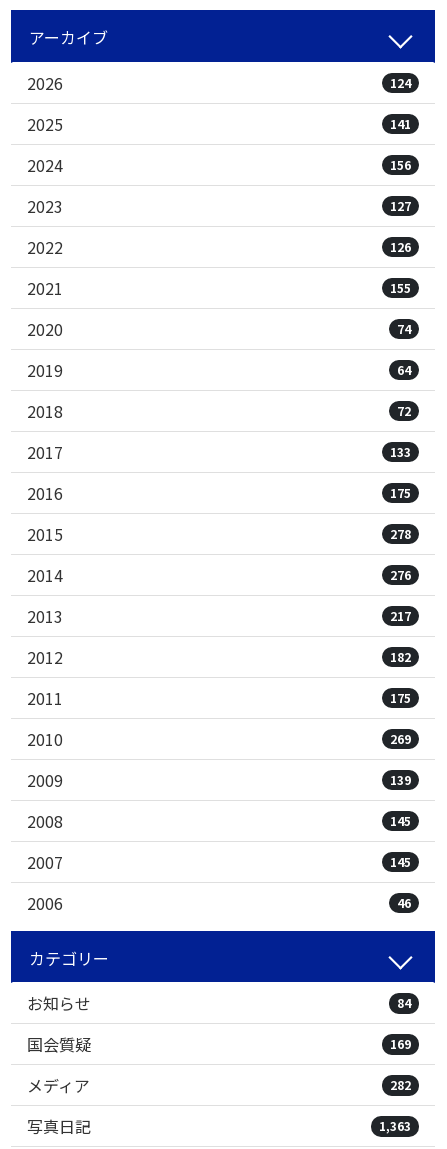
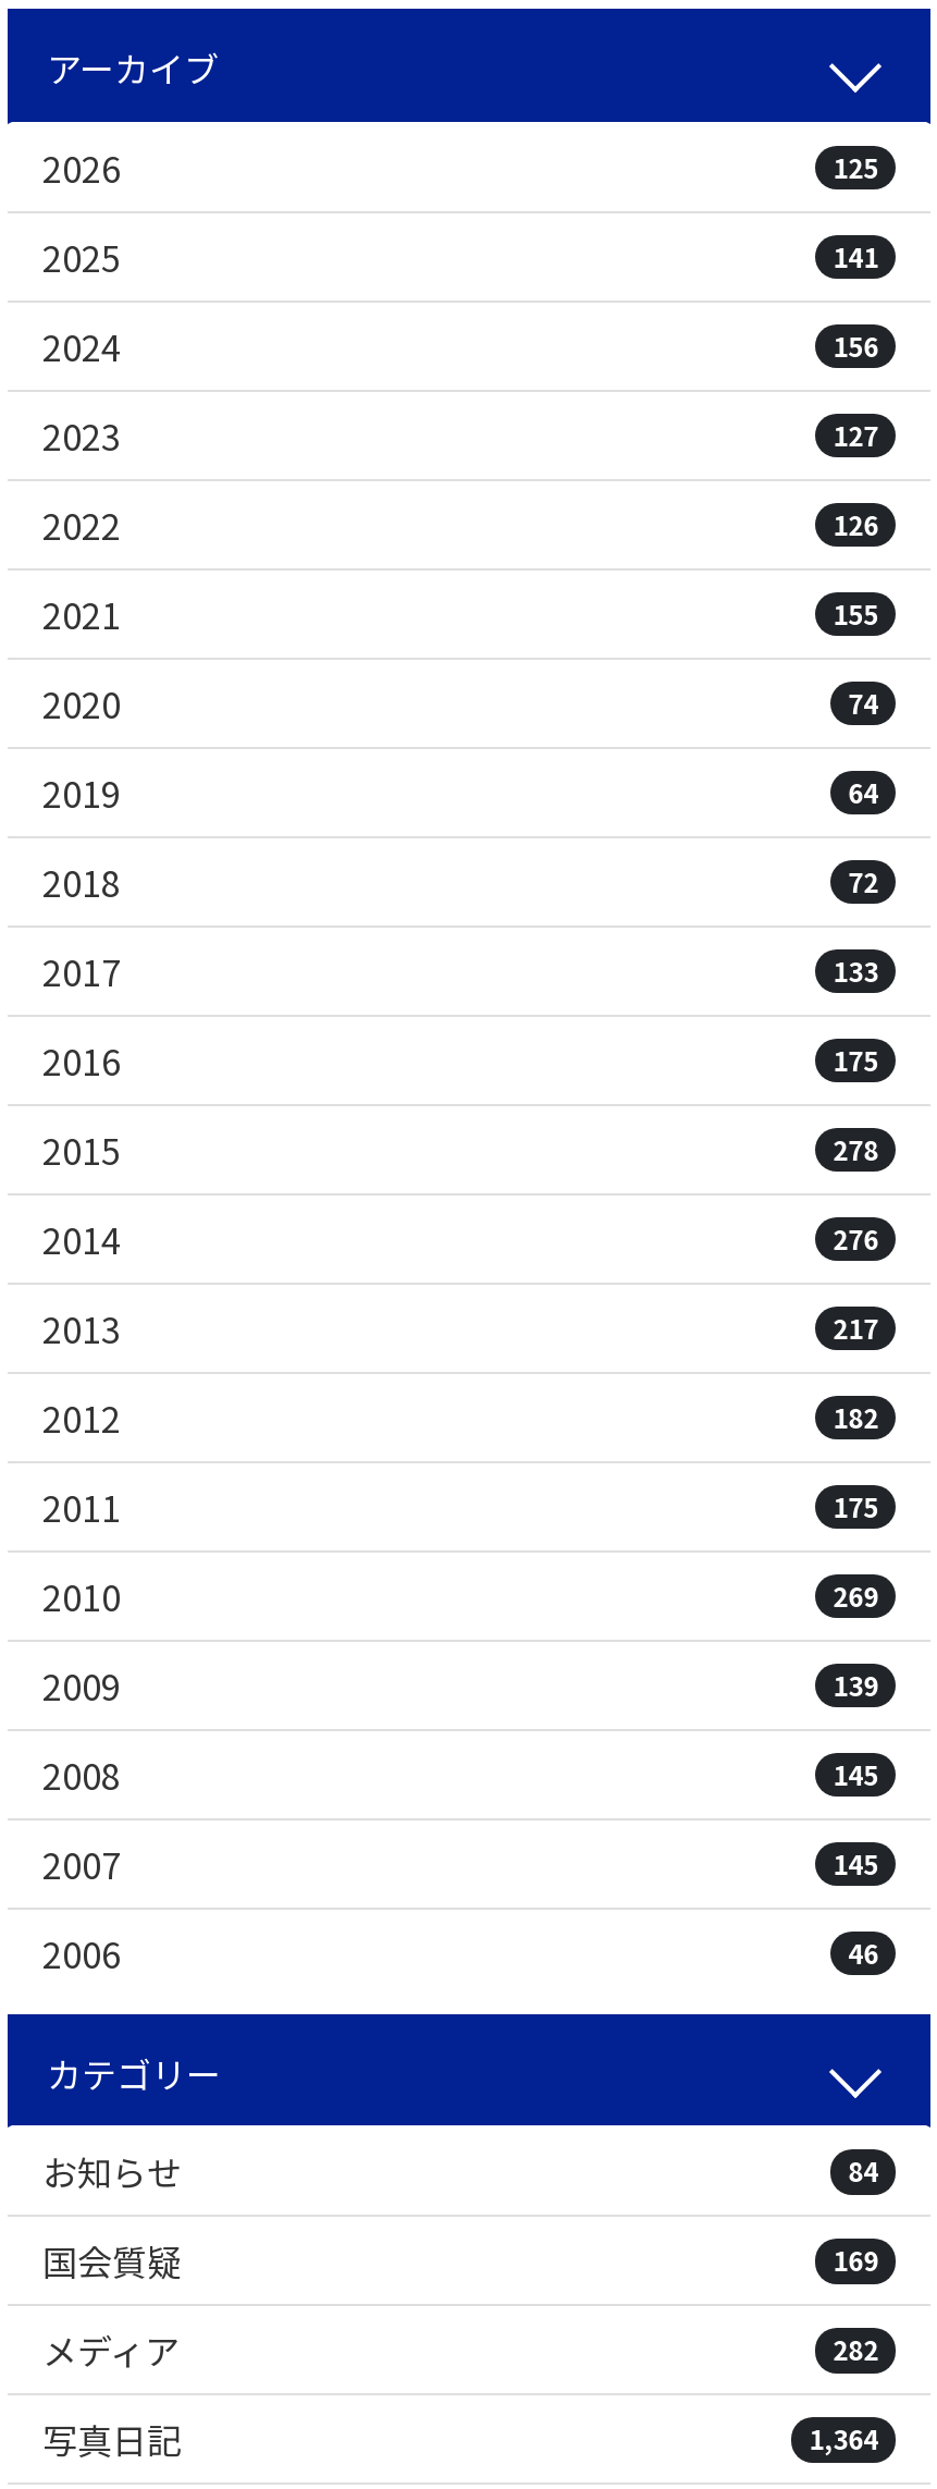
- 124
+ 125

- 1,363
+ 1,364
